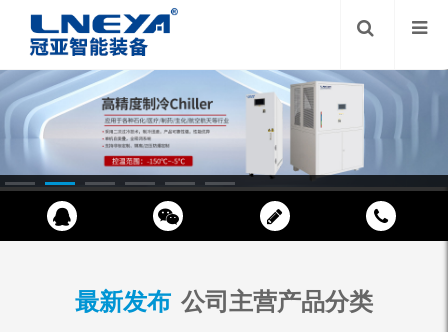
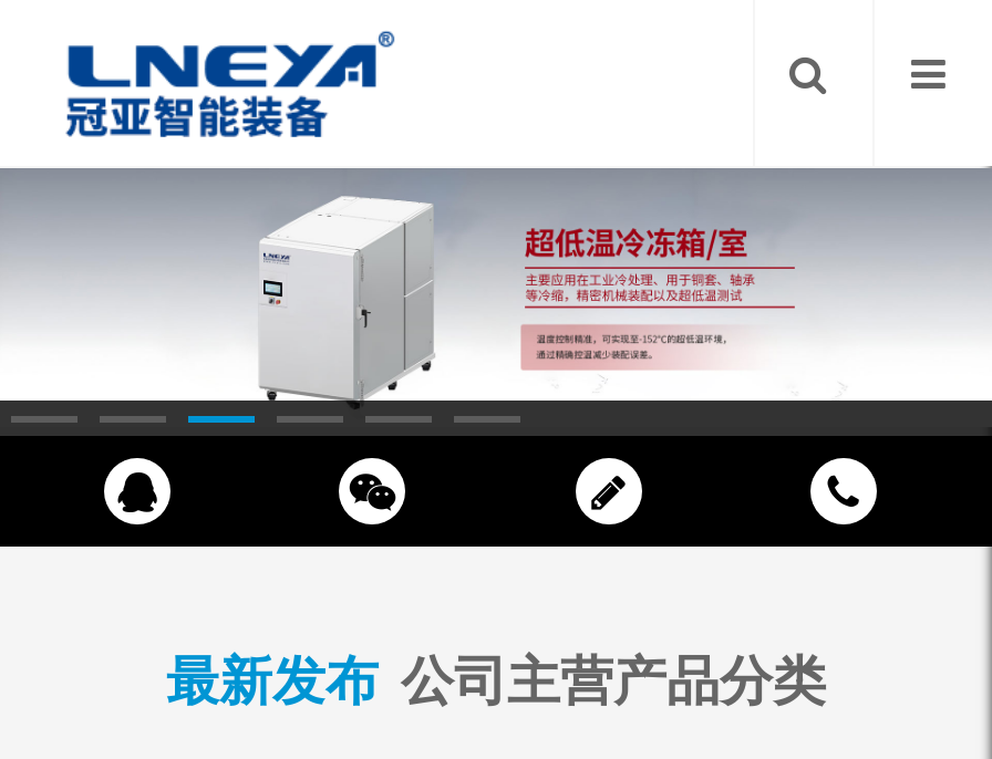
- [image]
+ [image]
